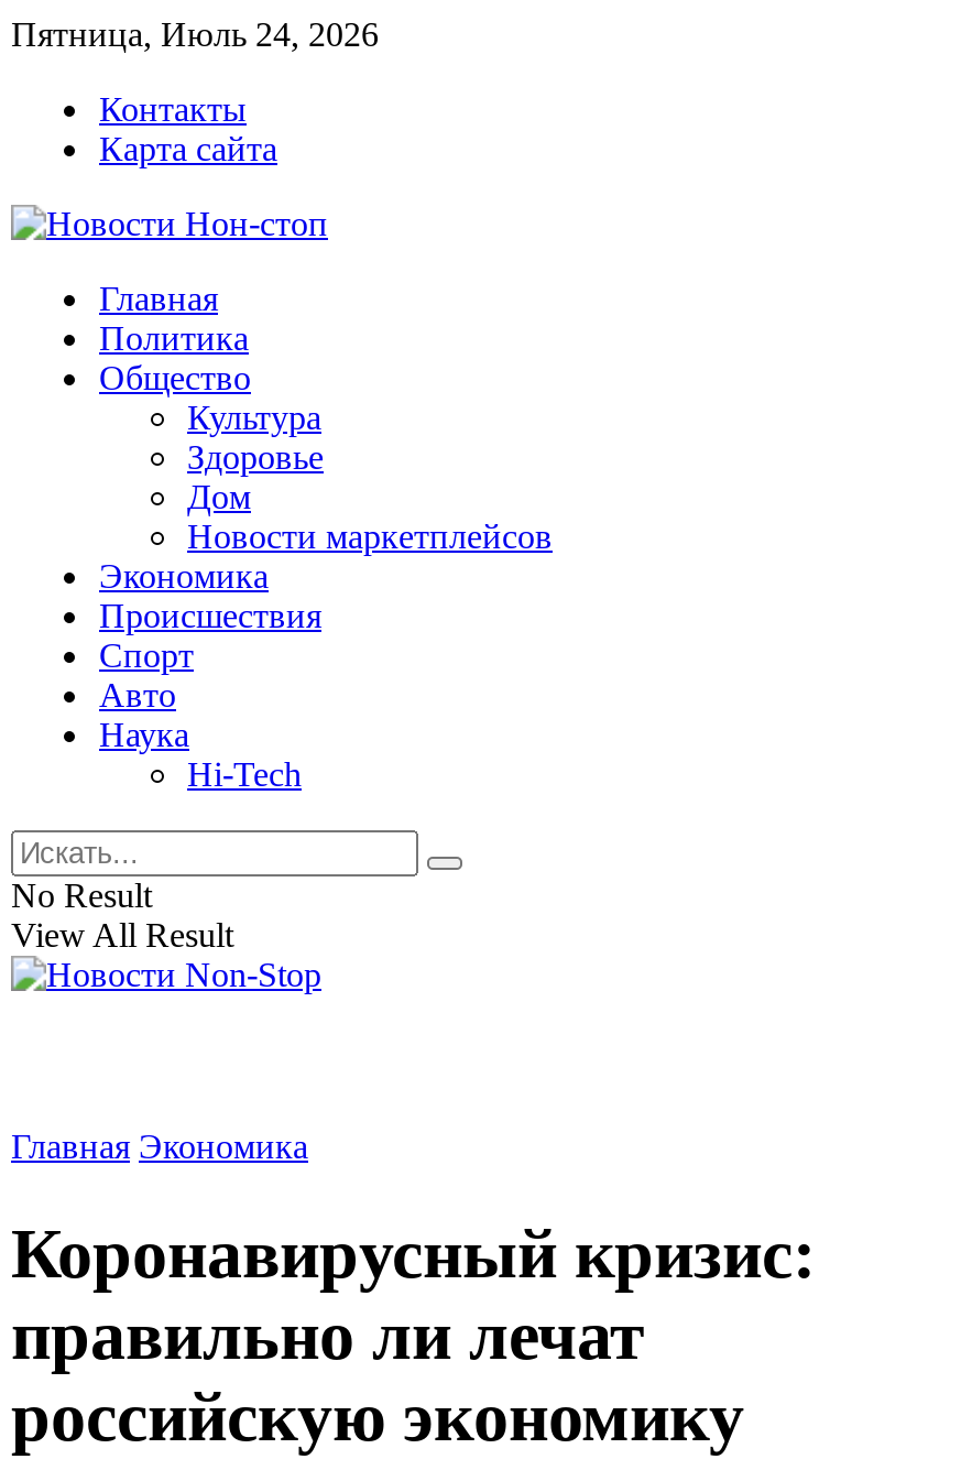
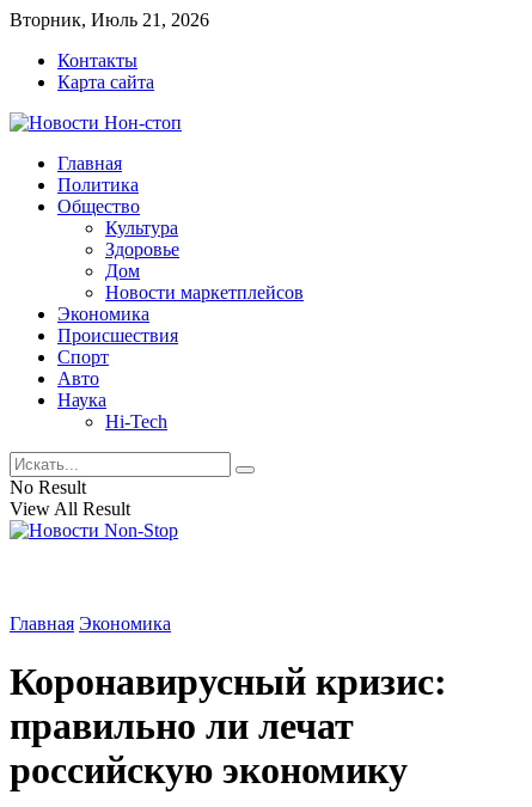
- Пятница, Июль 24, 2026
+ Вторник, Июль 21, 2026
